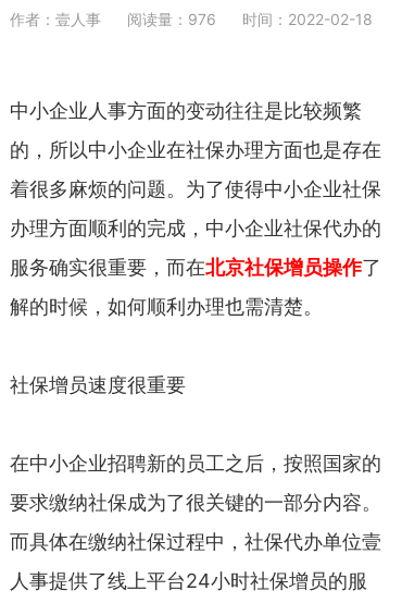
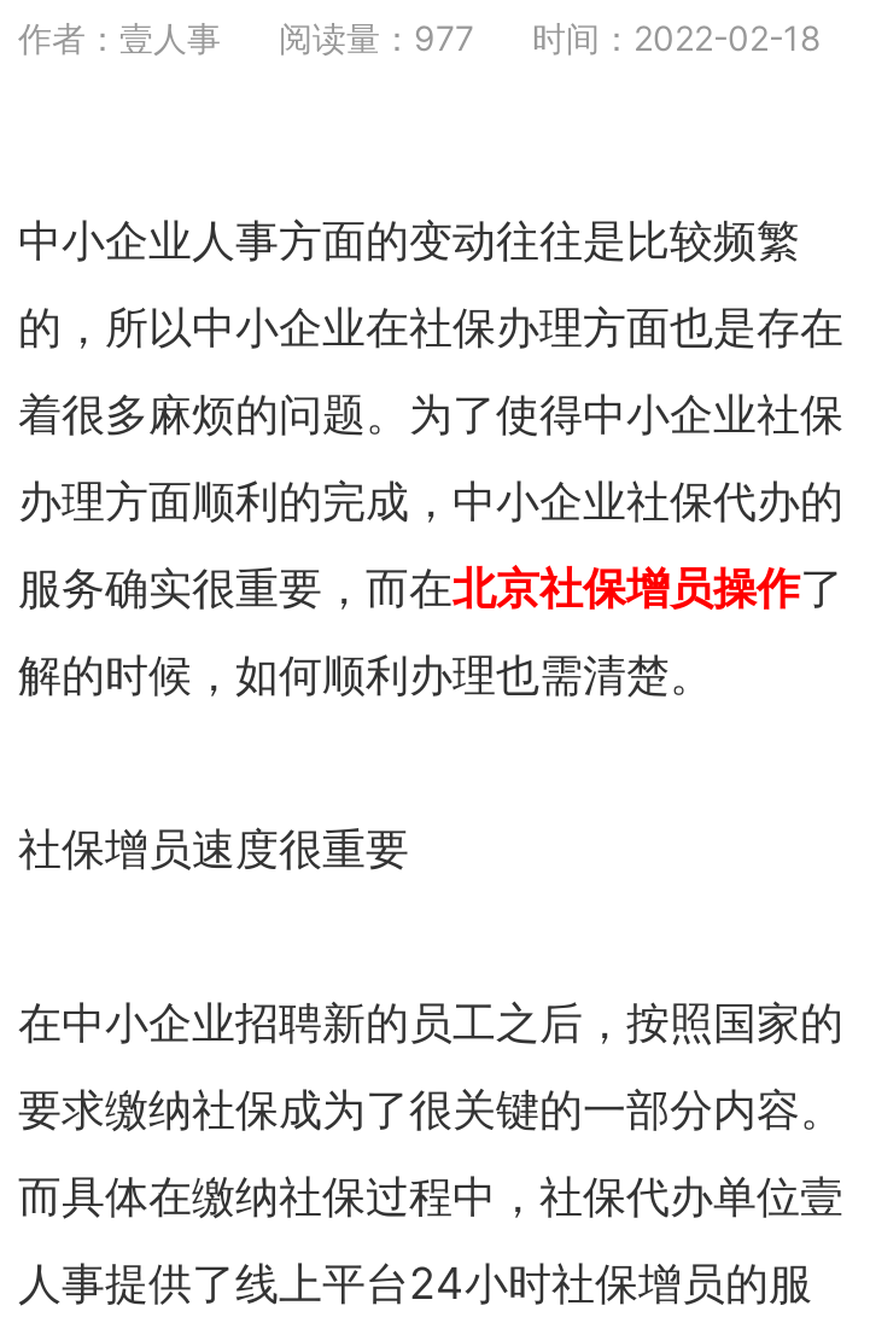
- 作者：壹人事 阅读量：976 时间：2022-02-18
+ 作者：壹人事 阅读量：977 时间：2022-02-18
